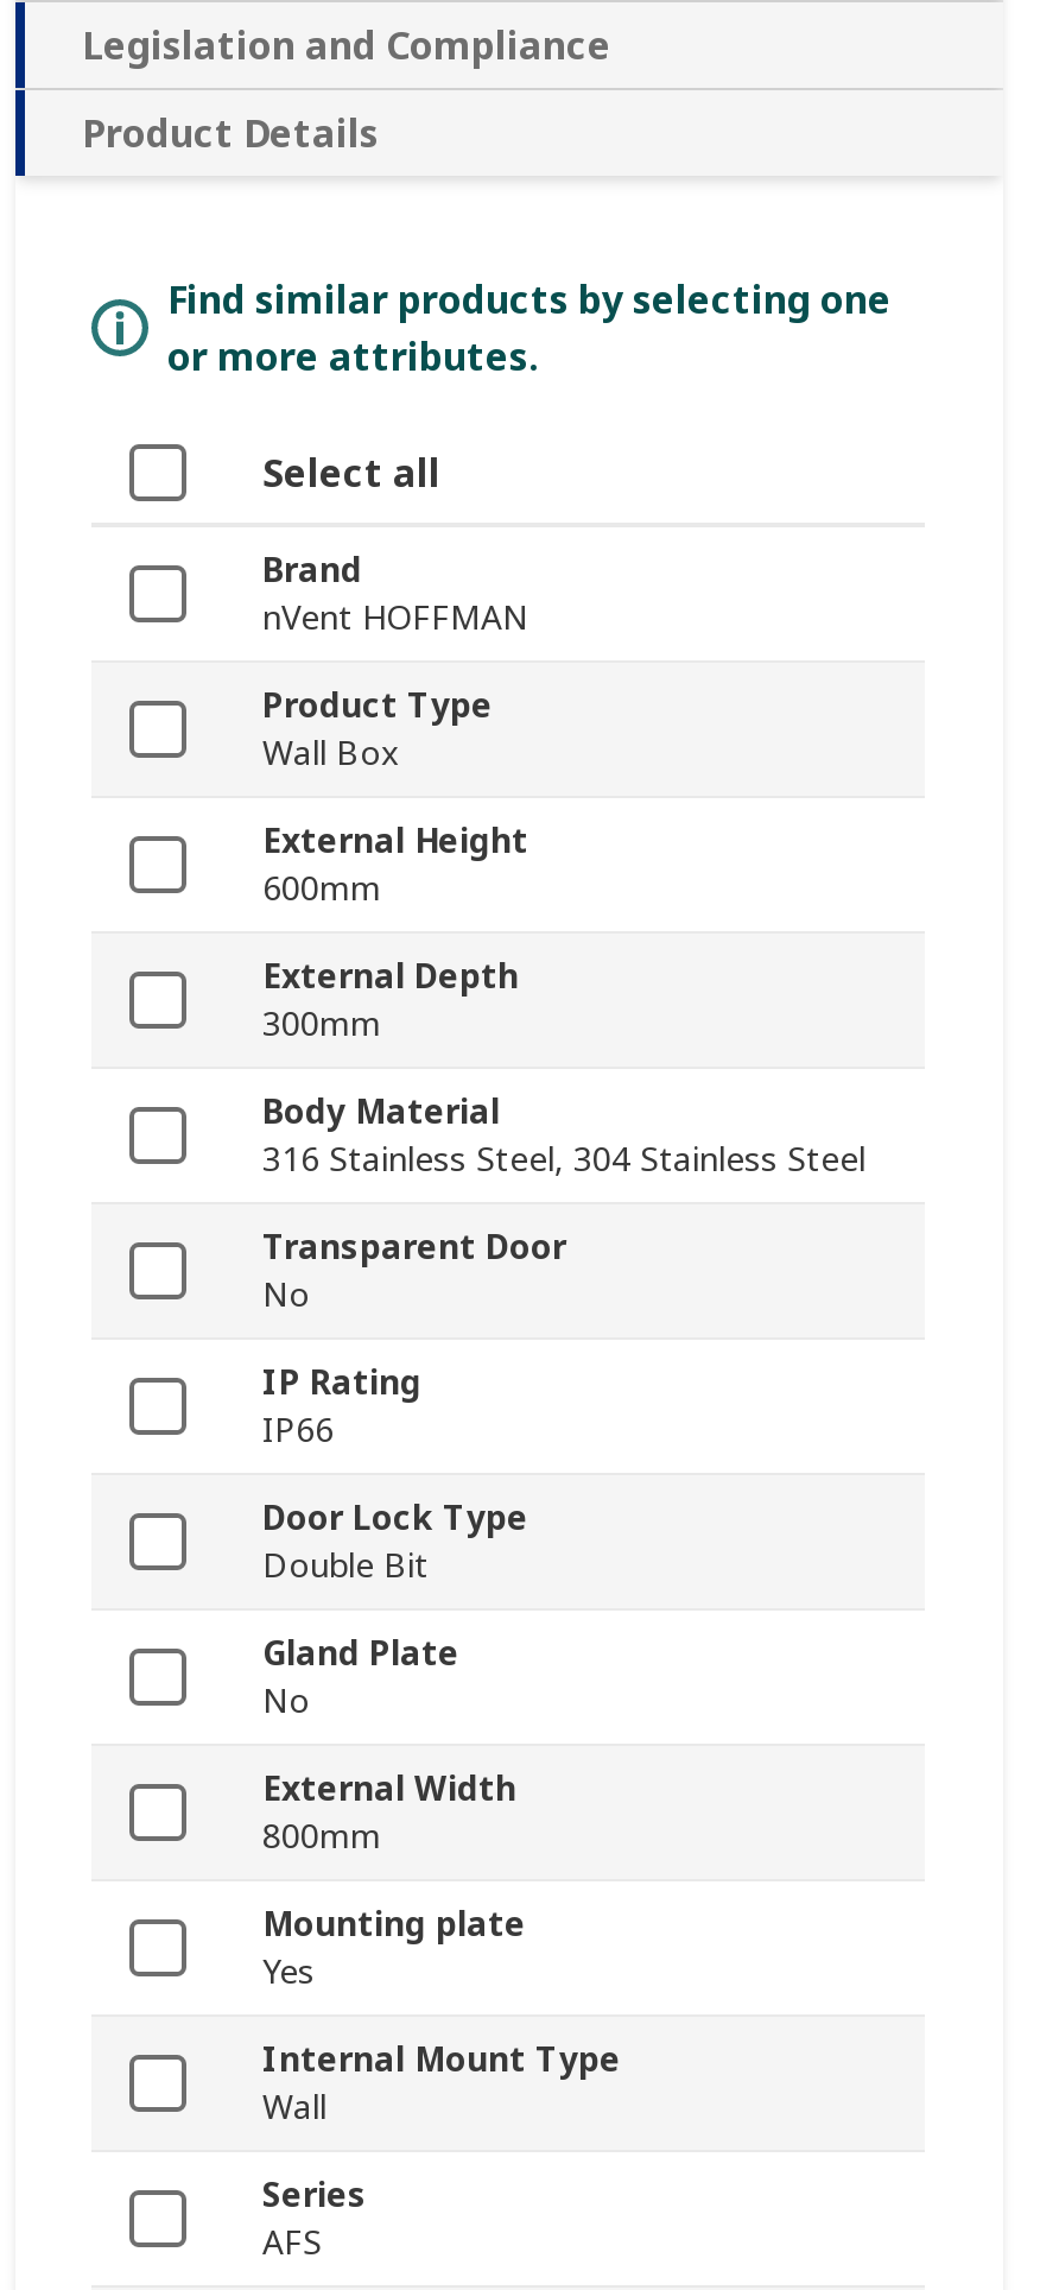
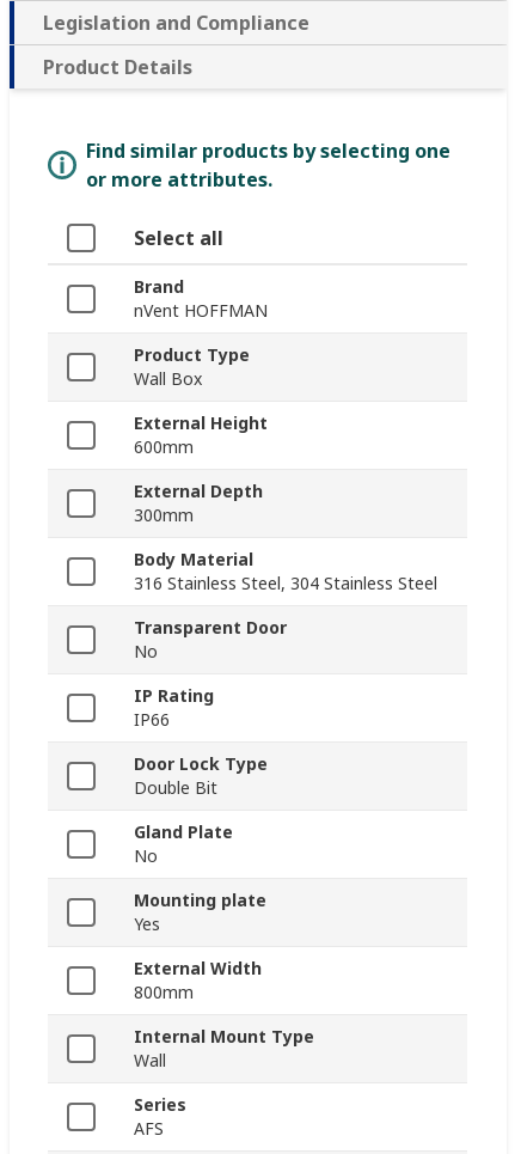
moved down: External Width | 800mm

moved up: Mounting plate | Yes
